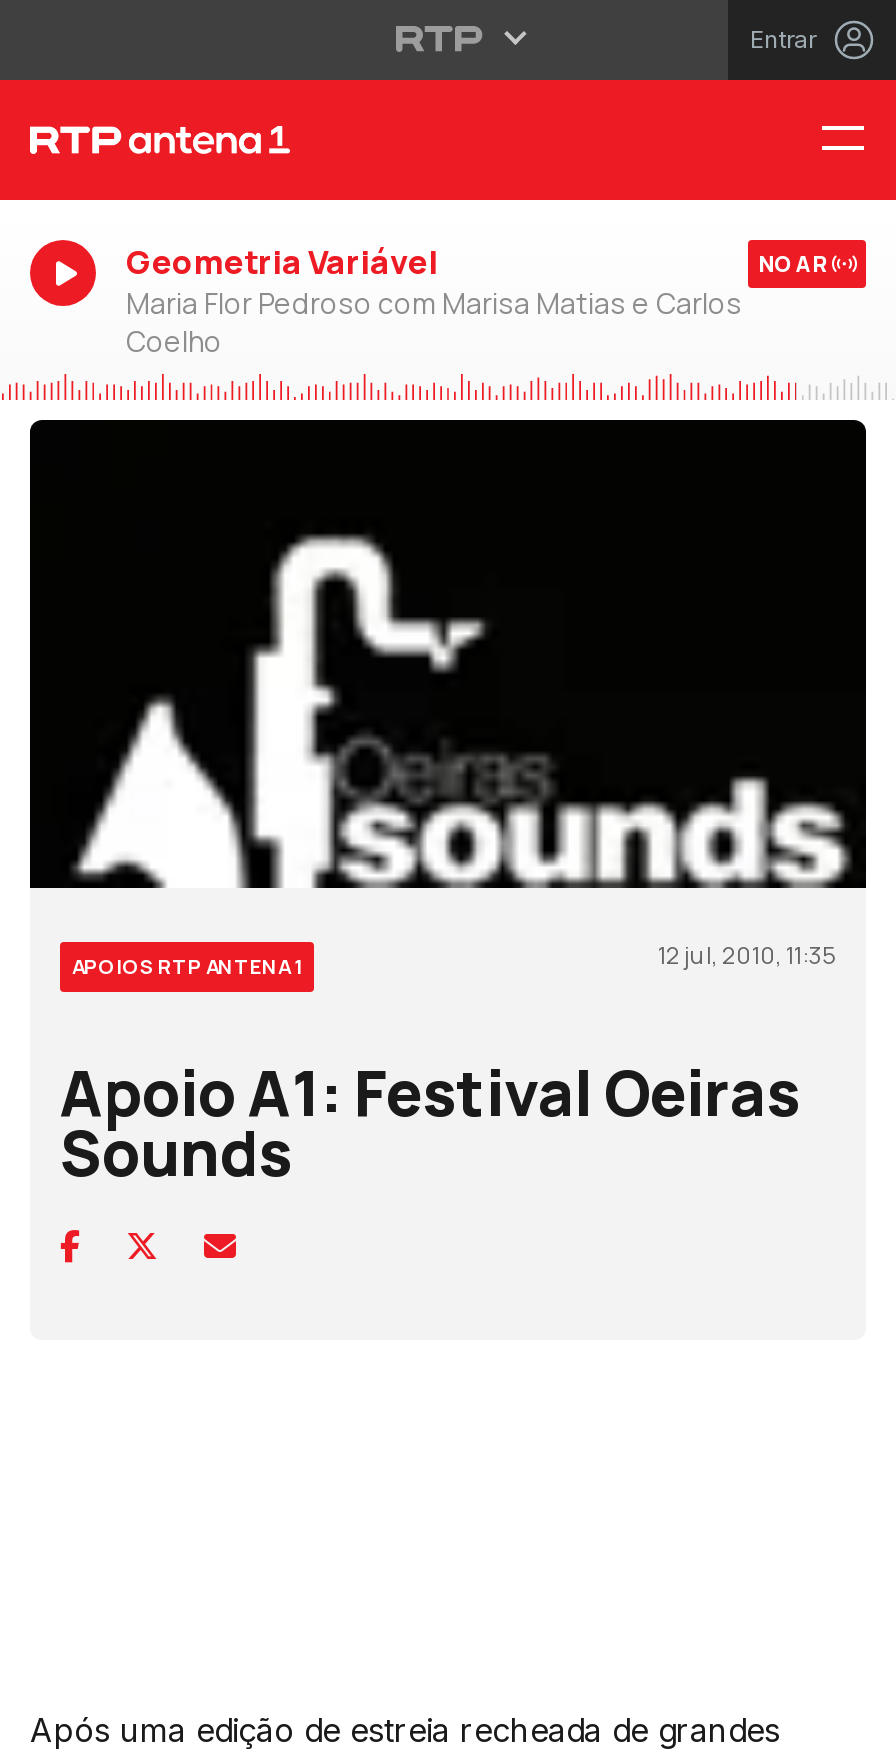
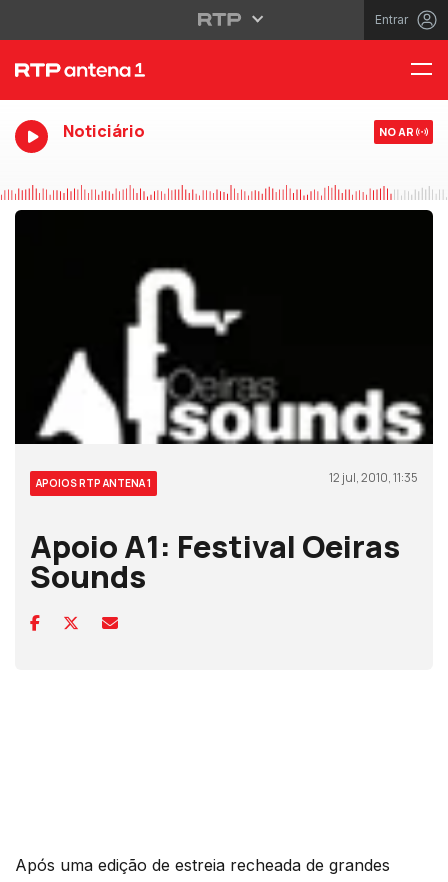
- Geometria Variável
- Maria Flor Pedroso com Marisa Matias e Carlos
- Coelho
+ Noticiário
